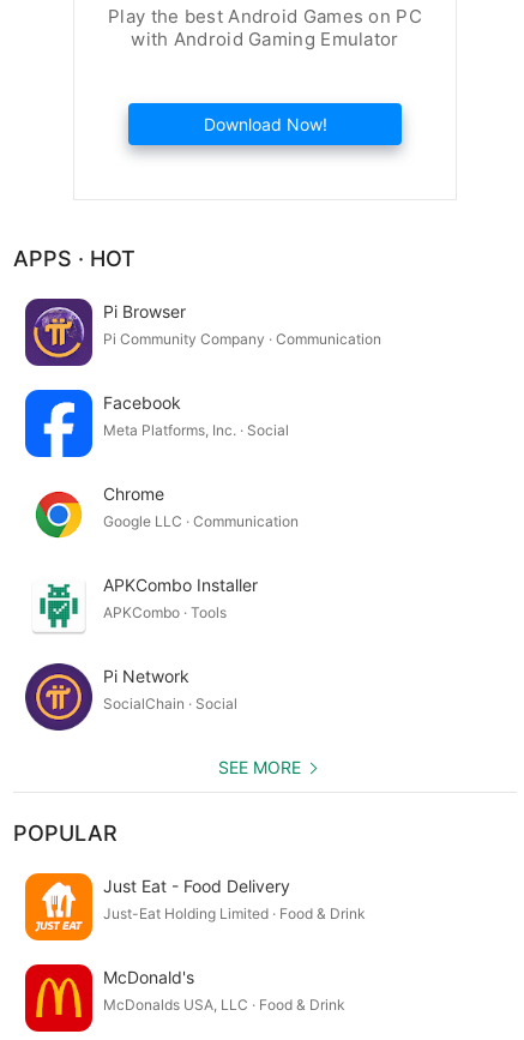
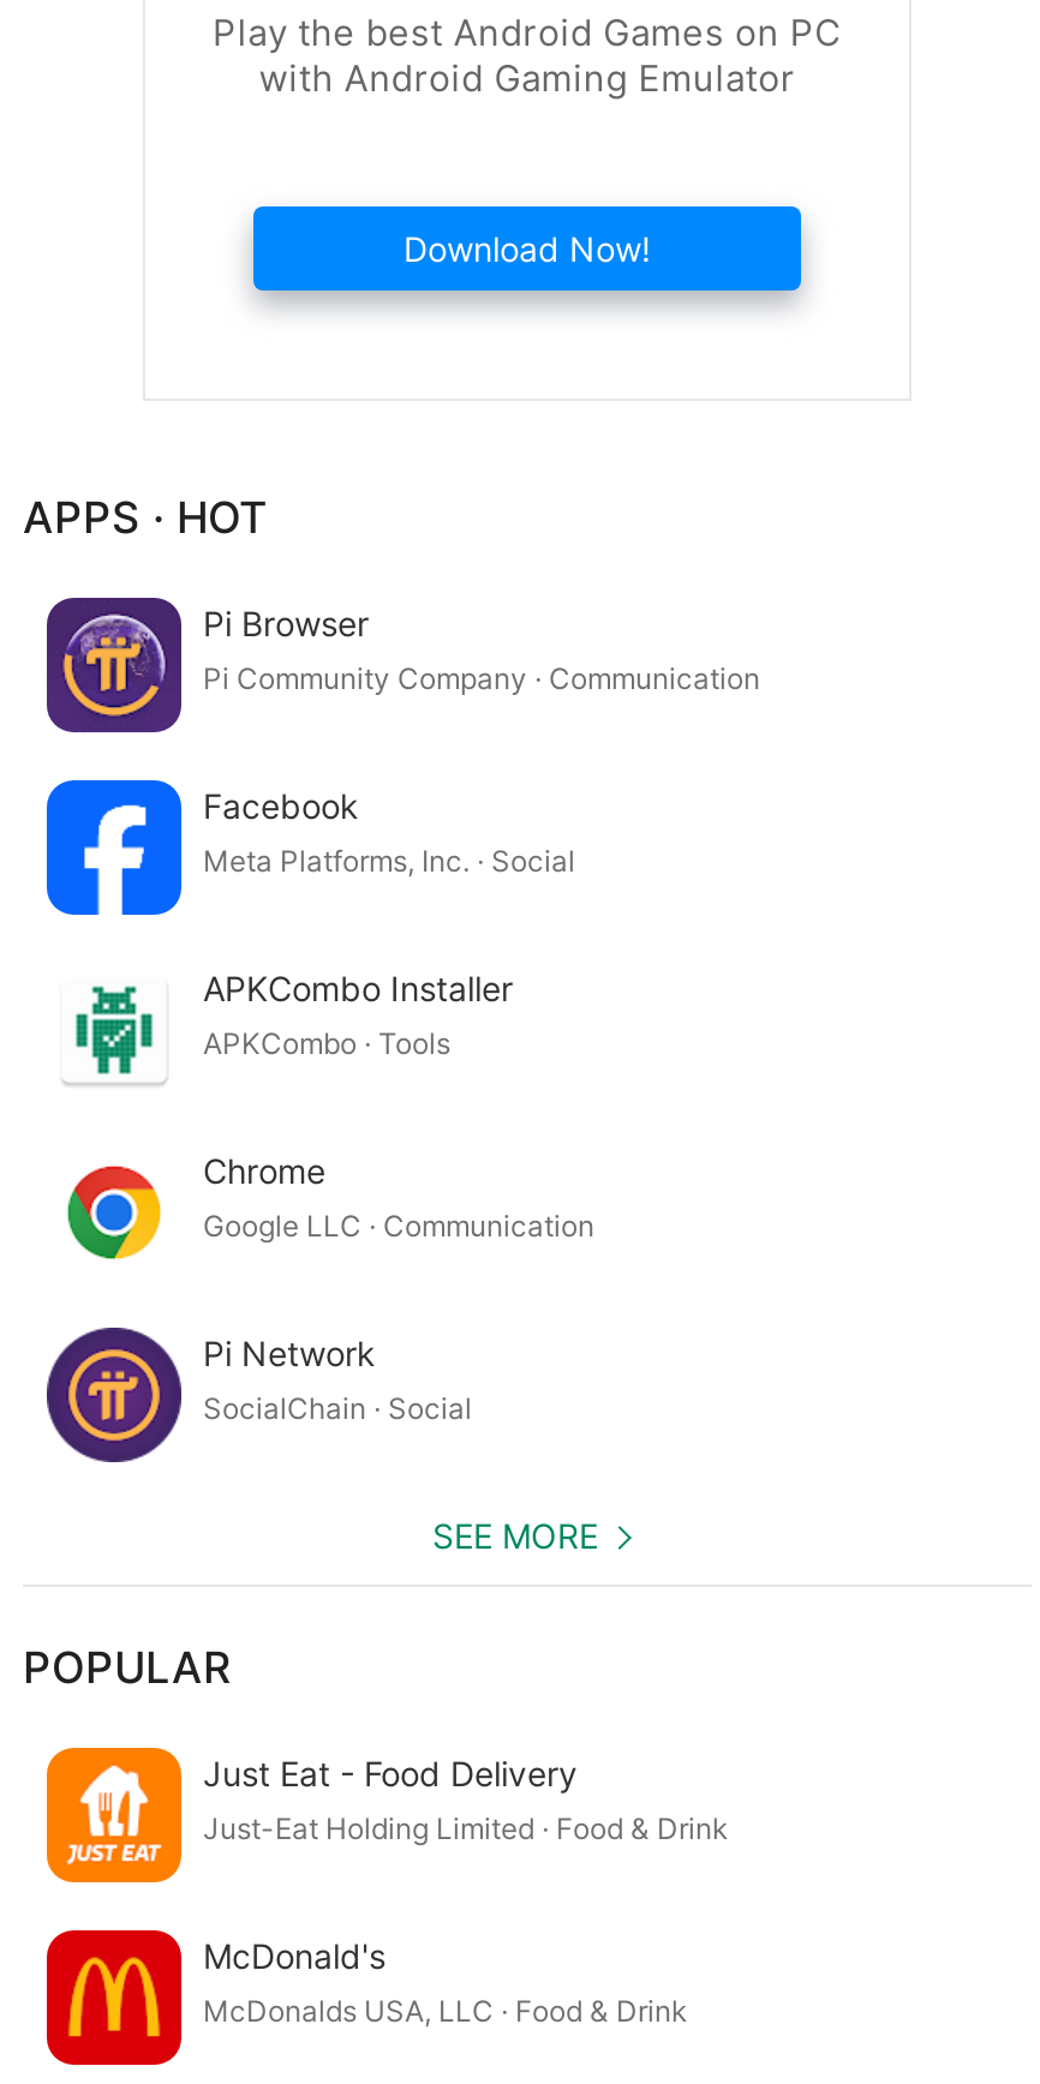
moved down: [image] | Chrome | Google LLC · Communication

moved up: [image] | APKCombo Installer | APKCombo · Tools
